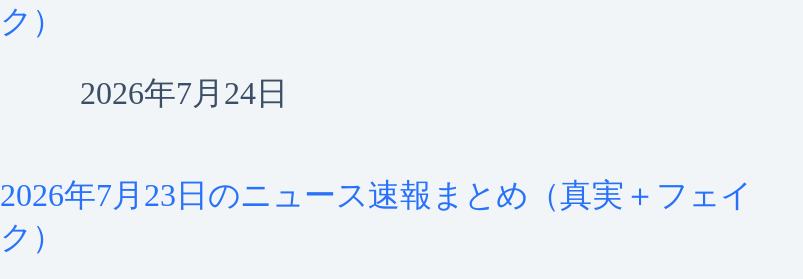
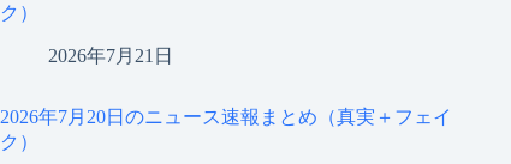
- 2026年7月24日
+ 2026年7月21日

- 2026年7月23日のニュース速報まとめ（真実＋フェイ
+ 2026年7月20日のニュース速報まとめ（真実＋フェイ
